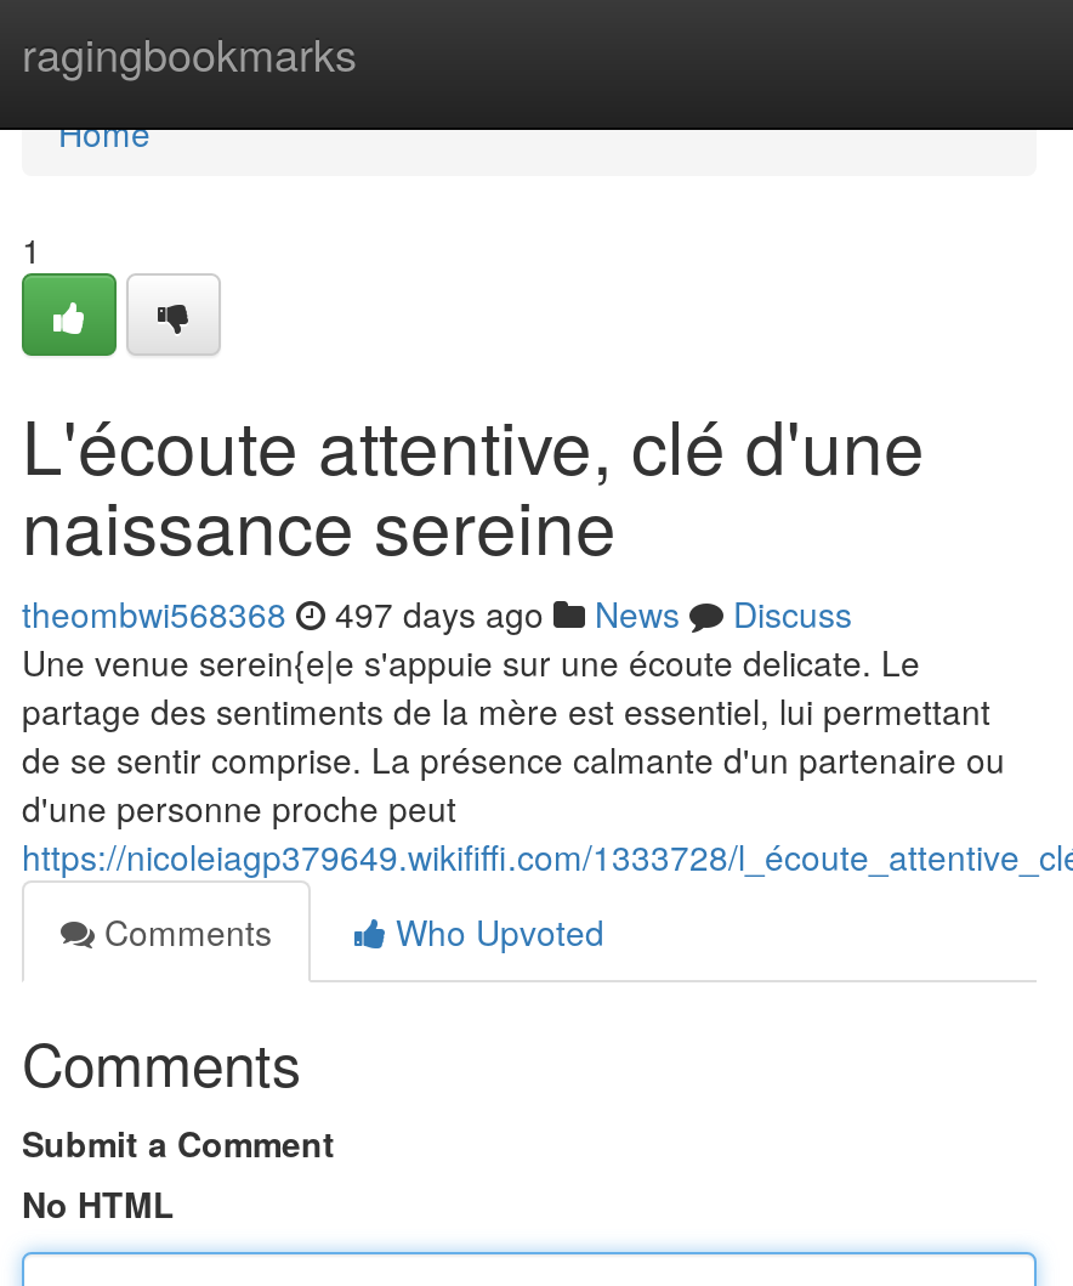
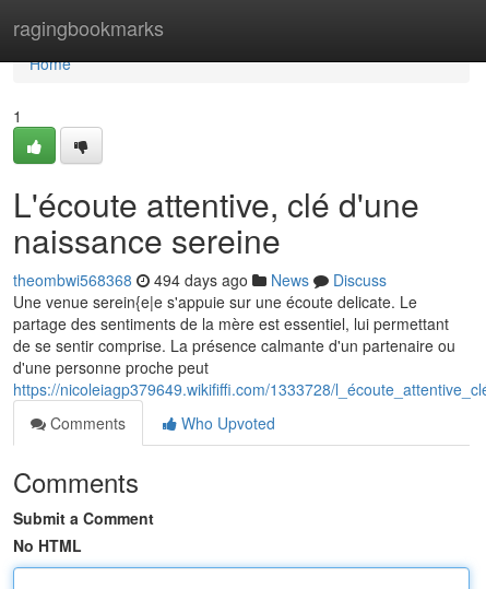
- theombwi568368 497 days ago News Discuss
+ theombwi568368 494 days ago News Discuss
